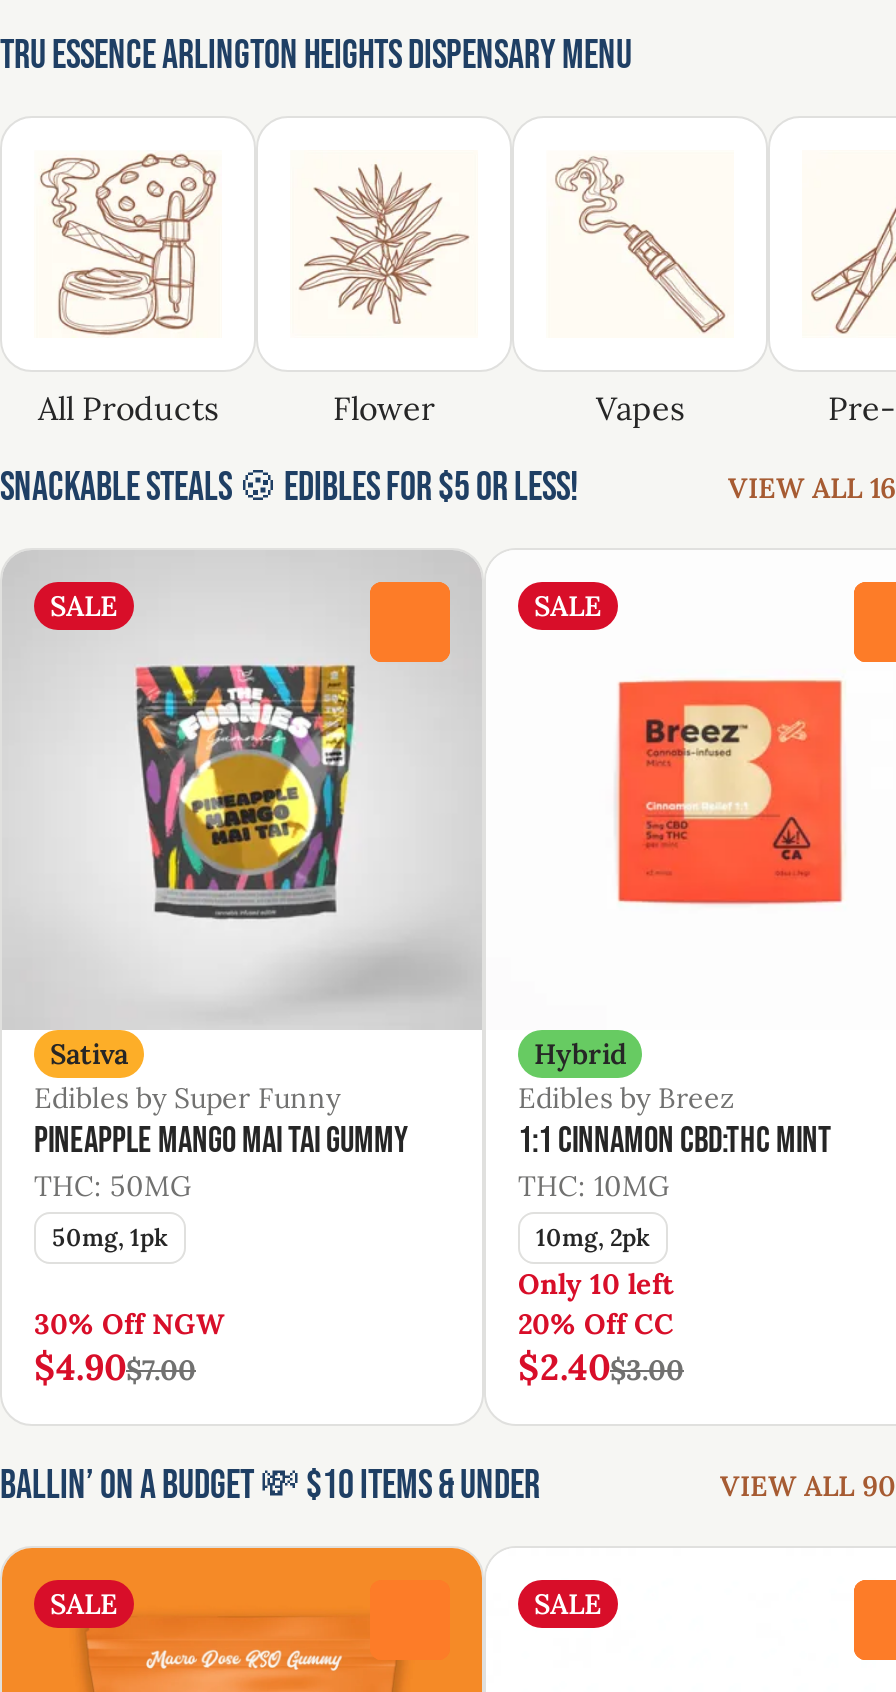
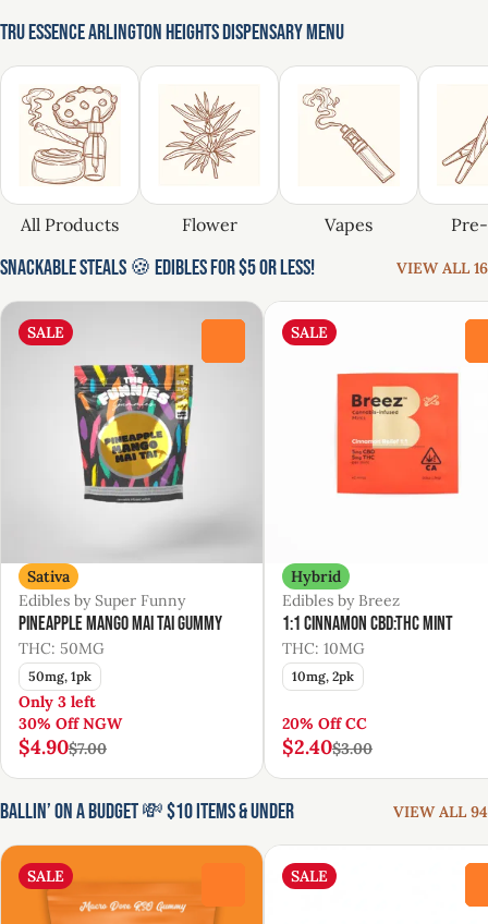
+ Only 3 left

- Only 10 left

- VIEW ALL 90
+ VIEW ALL 94
